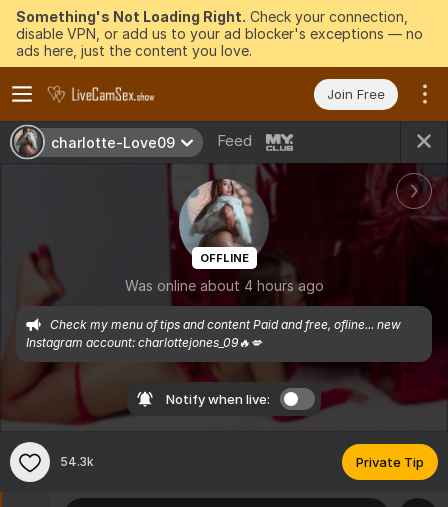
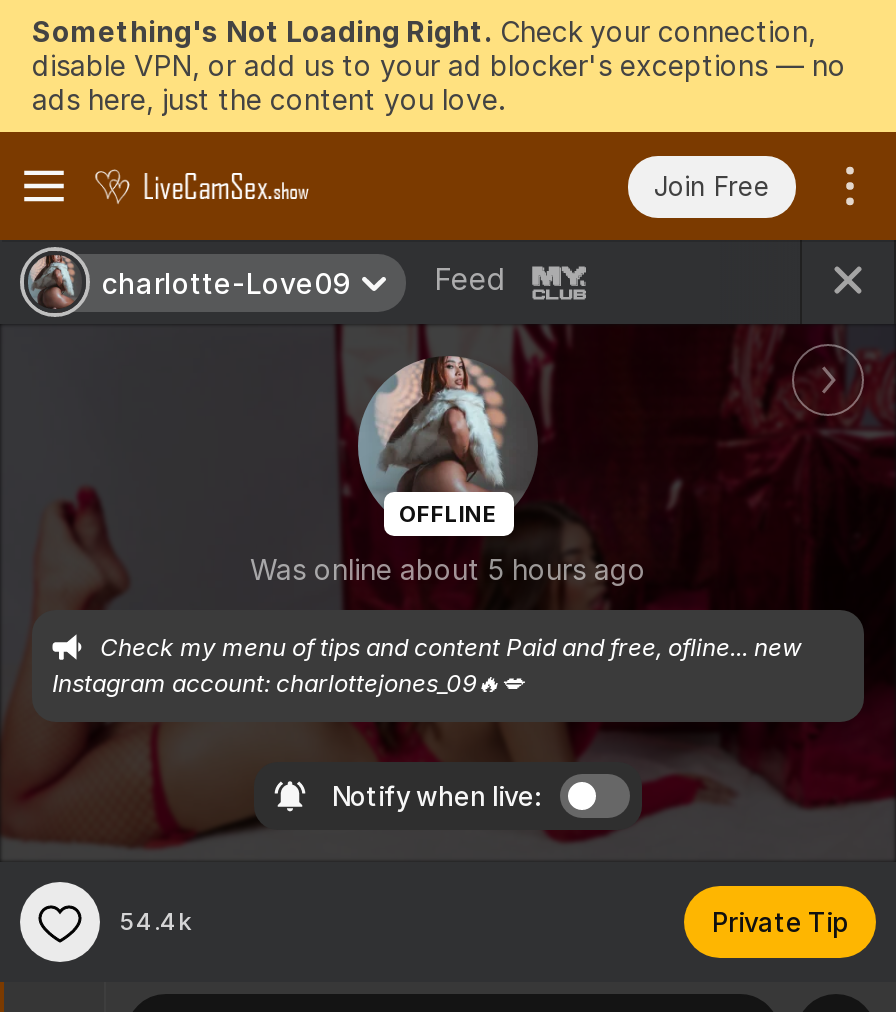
- Was online about 4 hours ago
+ Was online about 5 hours ago

- 54.3k
+ 54.4k
